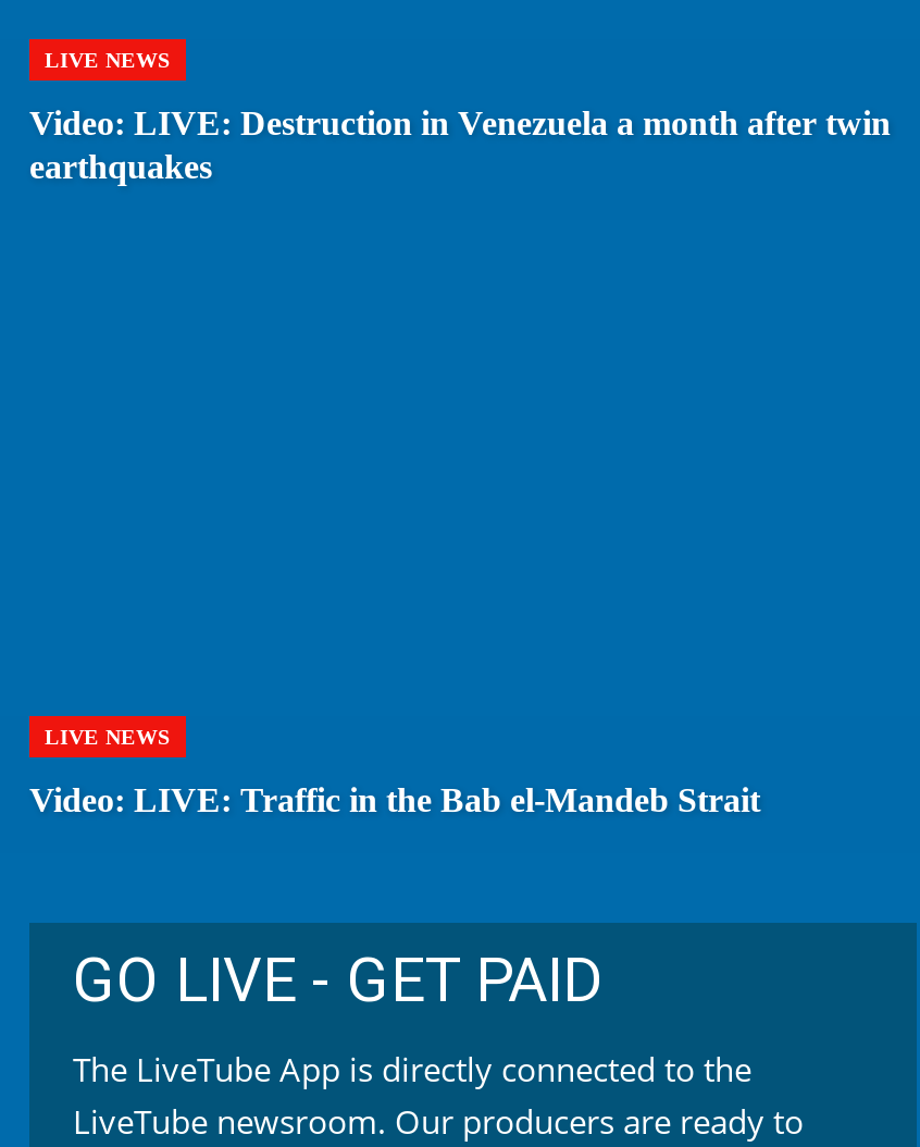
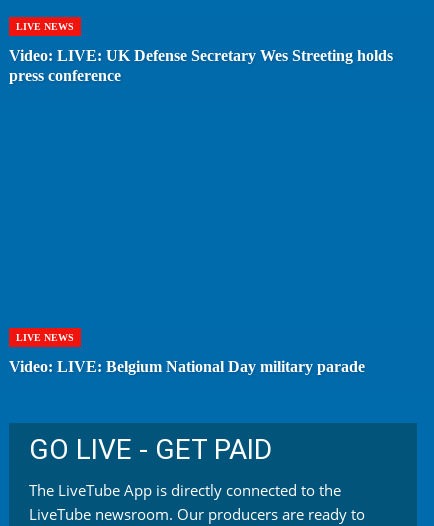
- Video: LIVE: Destruction in Venezuela a month after twin
- earthquakes
+ Video: LIVE: UK Defense Secretary Wes Streeting holds
+ press conference

- Video: LIVE: Traffic in the Bab el-Mandeb Strait
+ Video: LIVE: Belgium National Day military parade
